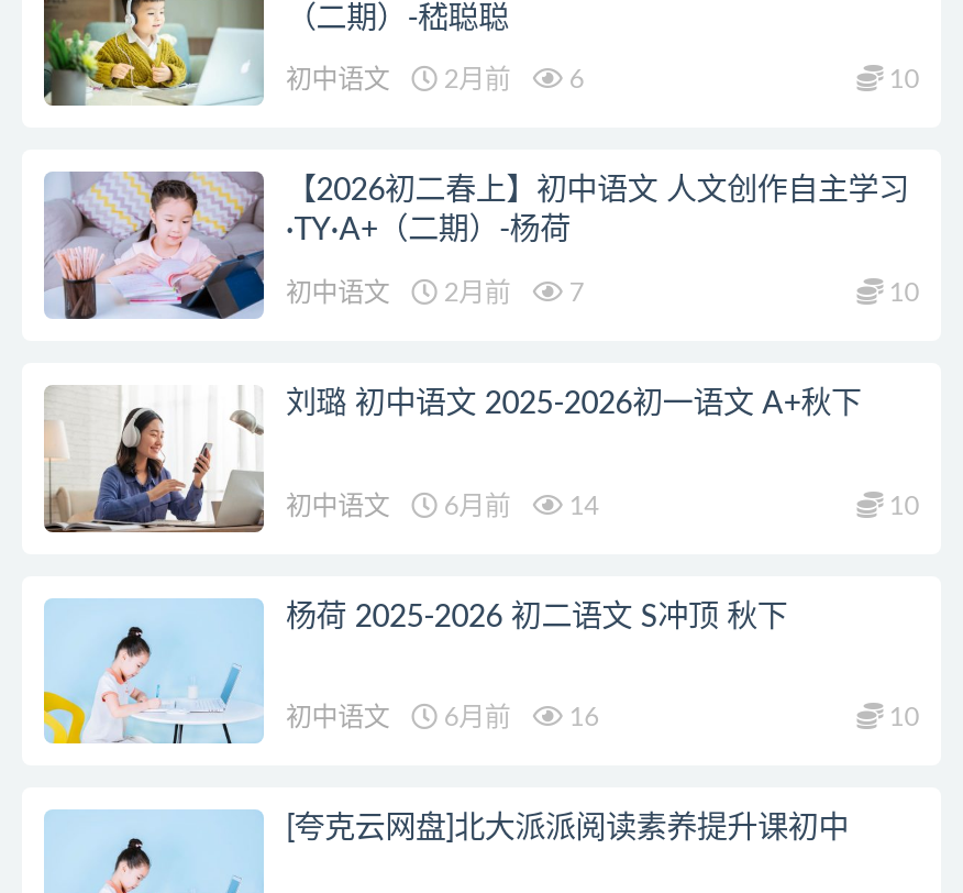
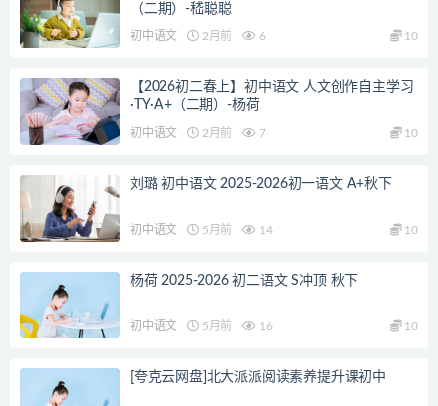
- 初中语文 6月前 14
+ 初中语文 5月前 14

- 初中语文 6月前 16
+ 初中语文 5月前 16
